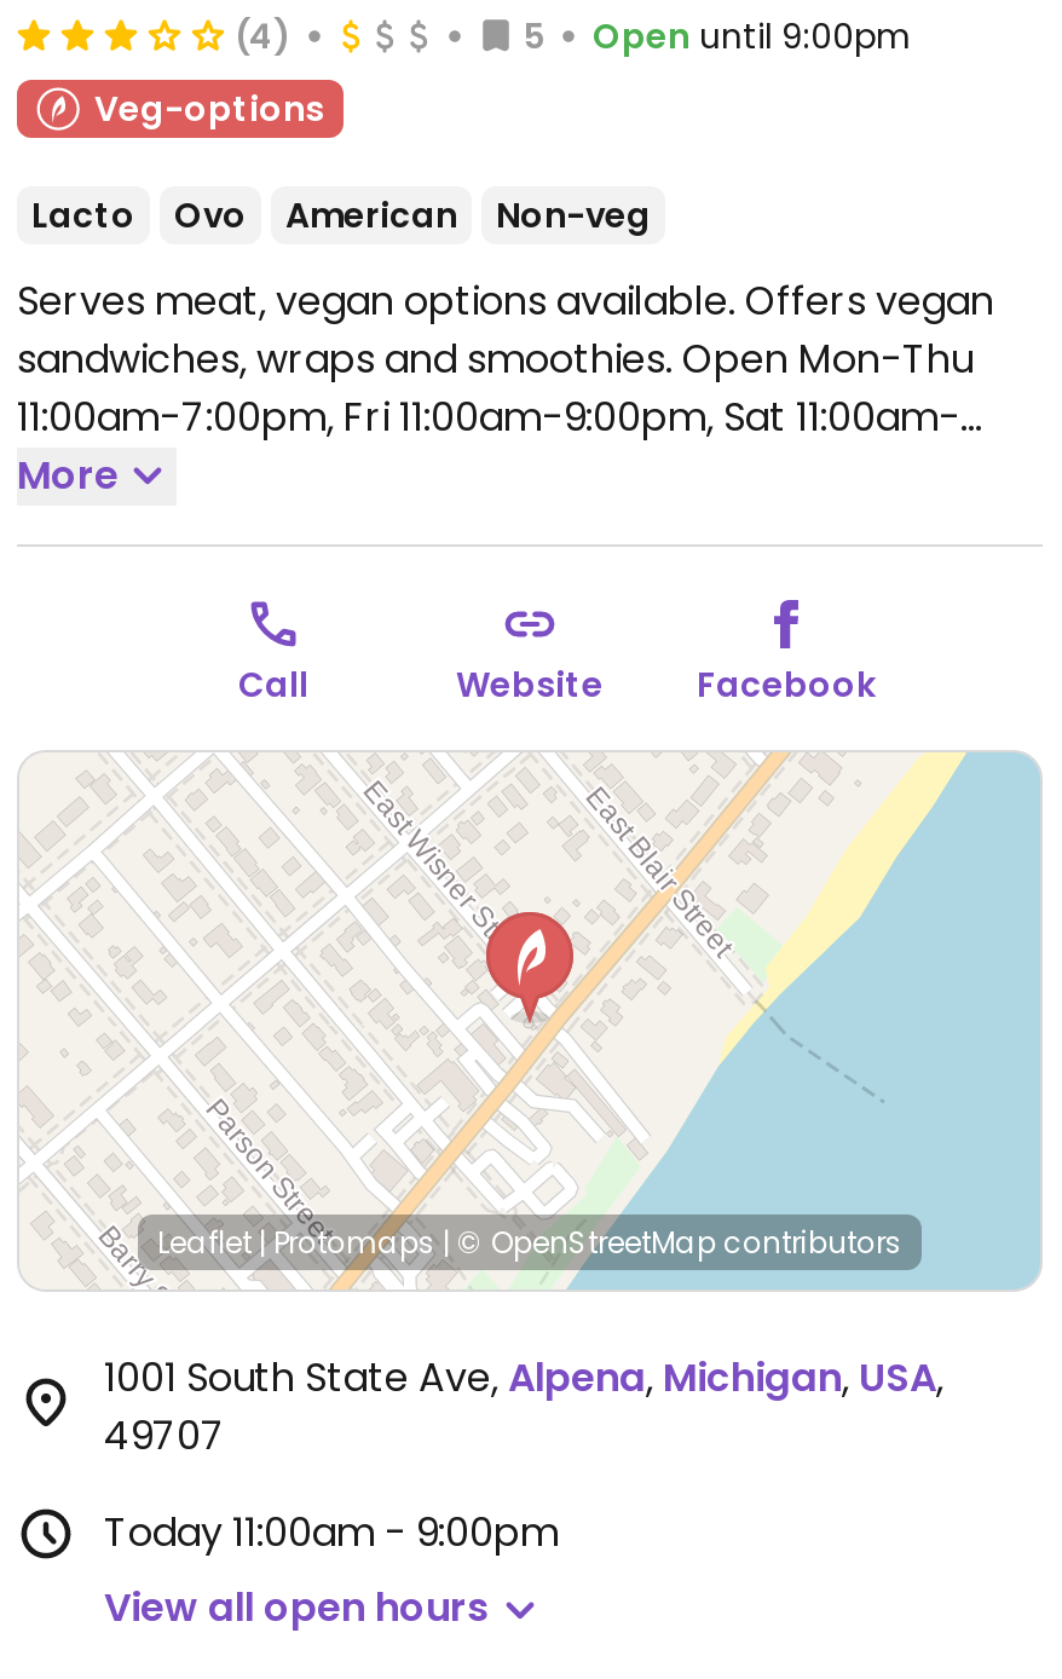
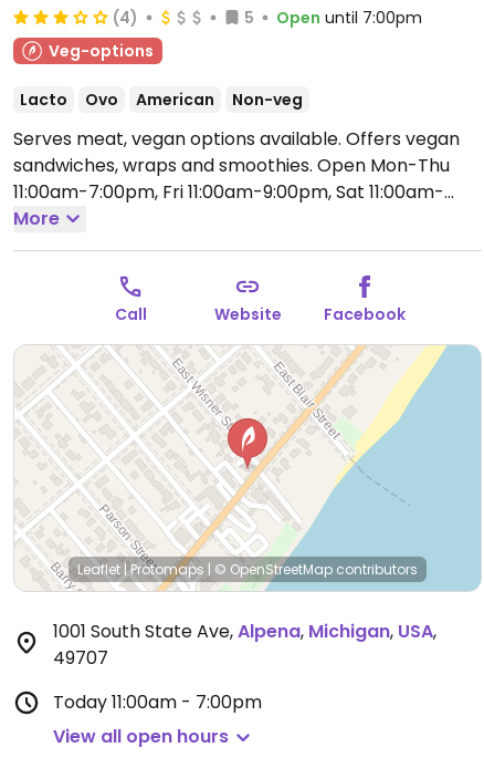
- 5 Open until 9:00pm
+ 5 Open until 7:00pm

- Today 11:00am - 9:00pm
+ Today 11:00am - 7:00pm
